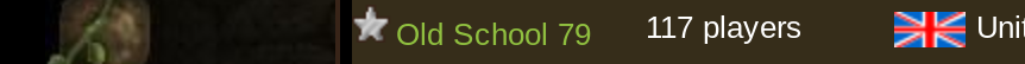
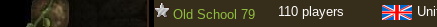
- Old School 79 117 players
+ Old School 79 110 players
